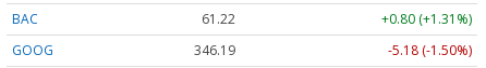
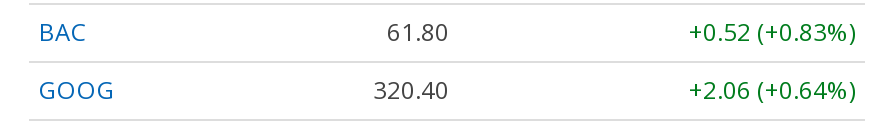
- 61.22
+ 61.80

- +0.80 (+1.31%)
+ +0.52 (+0.83%)

- 346.19
+ 320.40

- -5.18 (-1.50%)
+ +2.06 (+0.64%)
